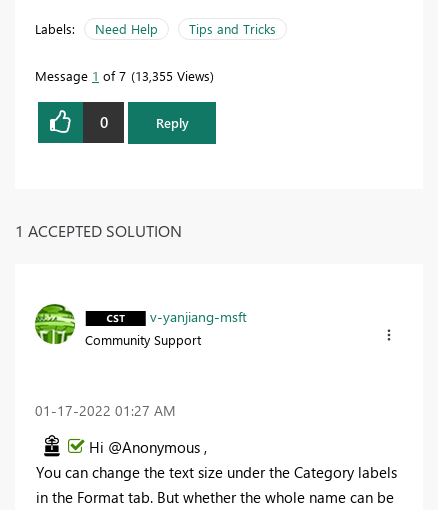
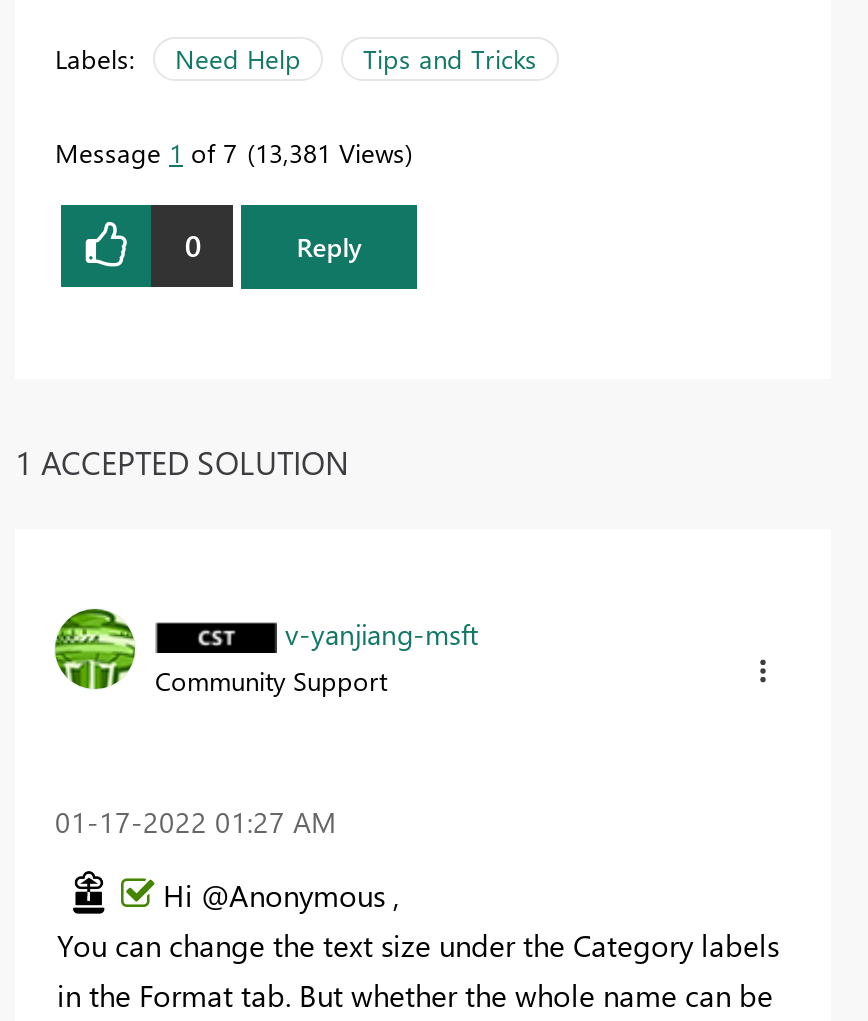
- Message 1 of 7 13,355 Views
+ Message 1 of 7 13,381 Views
